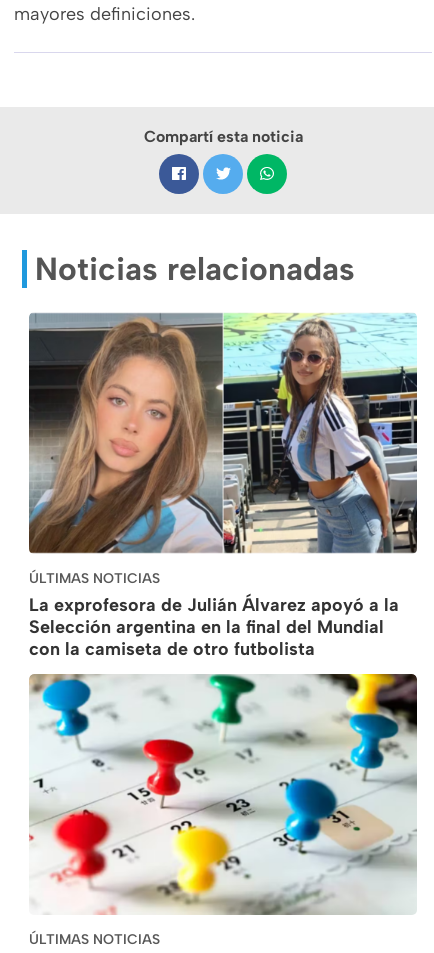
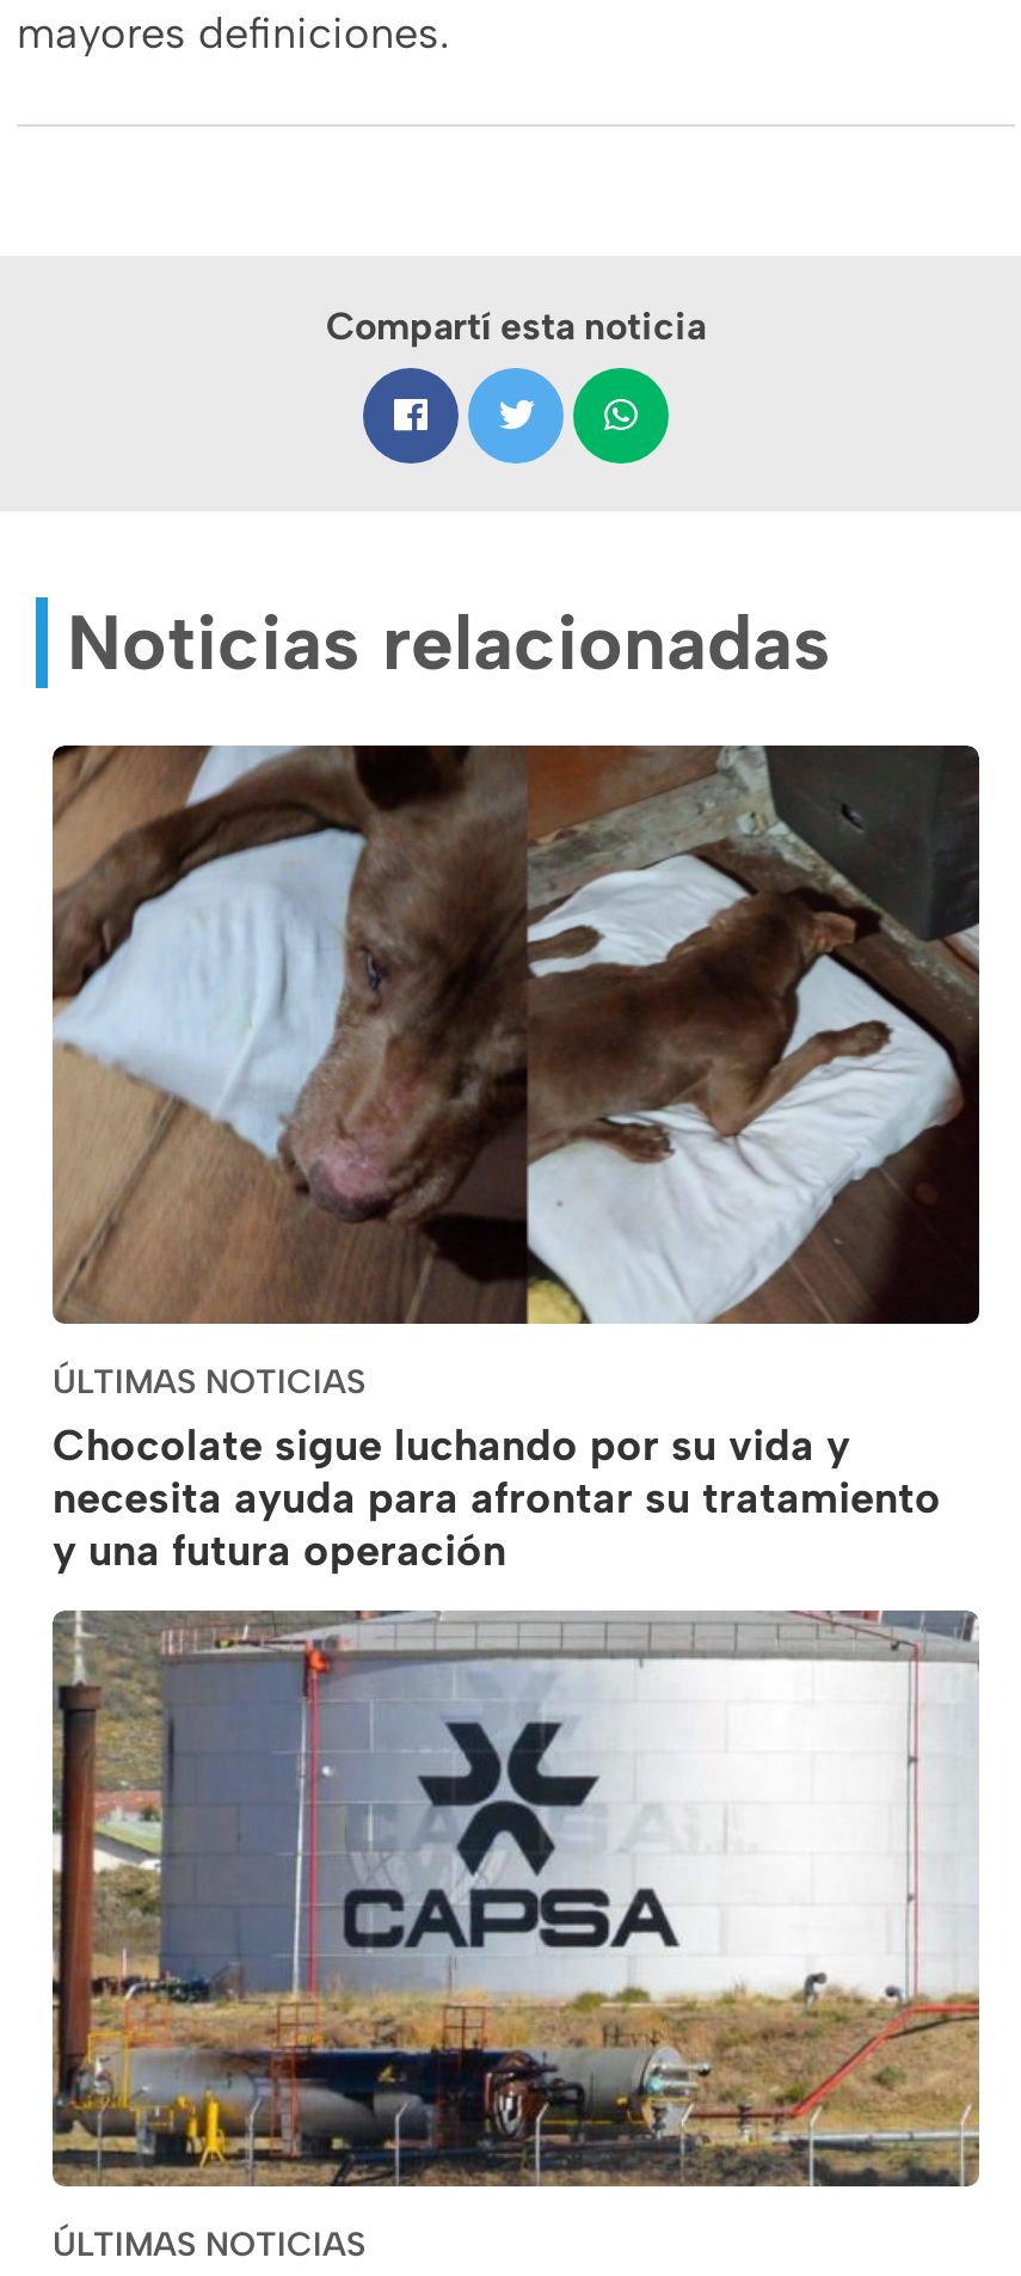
- [image]
- La exprofesora de Julián Álvarez apoyó a la
- Selección argentina en la final del Mundial
- con la camiseta de otro futbolista
+ [image]
+ Chocolate sigue luchando por su vida y
+ necesita ayuda para afrontar su tratamiento
+ y una futura operación

- [image]
+ [image]
